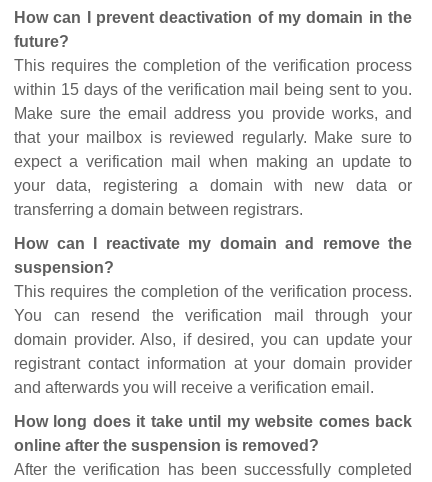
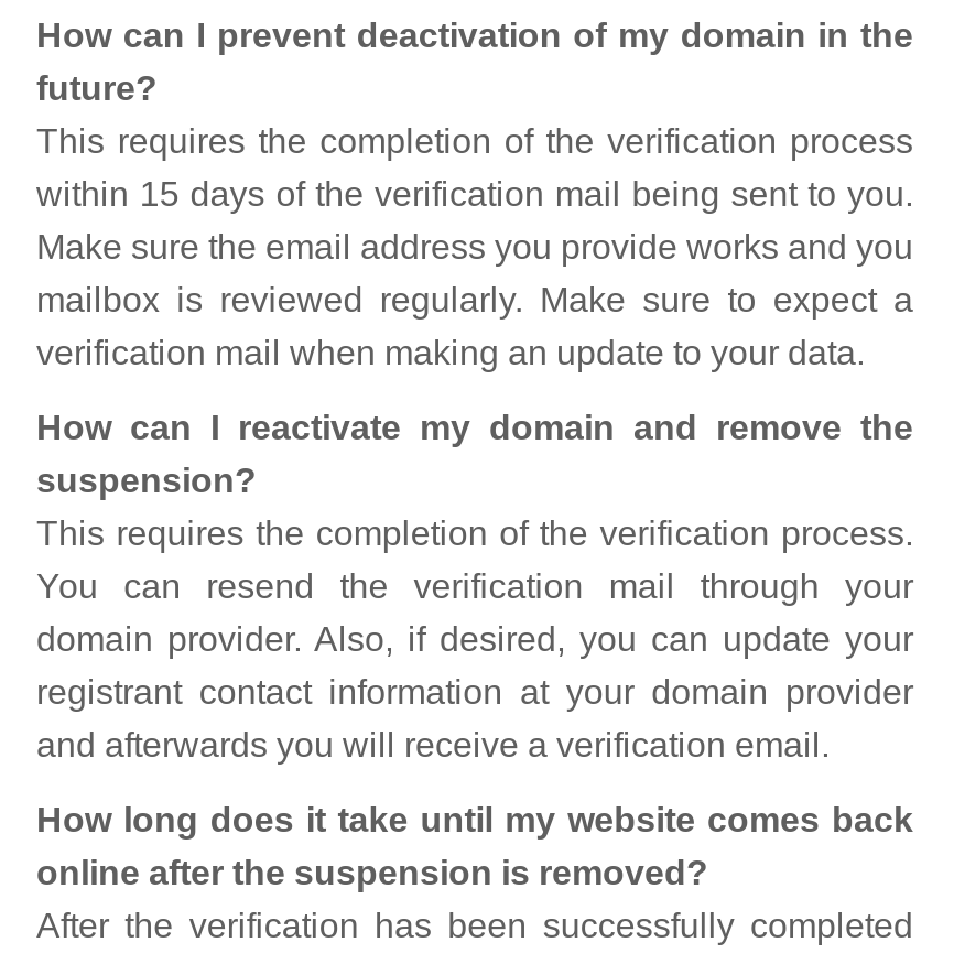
- Make sure the email address you provide works, and
- that your mailbox is reviewed regularly. Make sure to
- expect a verification mail when making an update to
- your data, registering a domain with new data or
- transferring a domain between registrars.
+ Make sure the email address you provide works and you
+ mailbox is reviewed regularly. Make sure to expect a
+ verification mail when making an update to your data.
